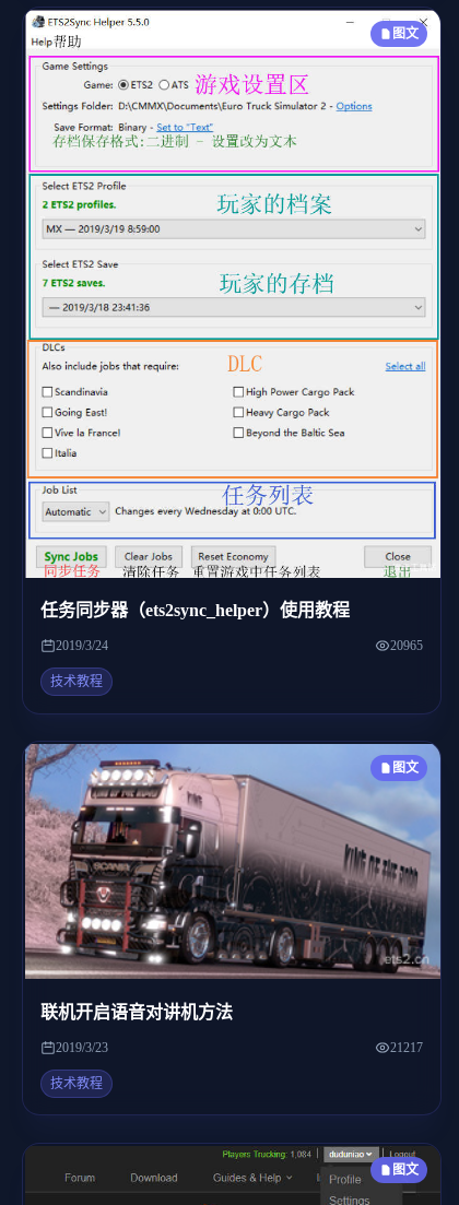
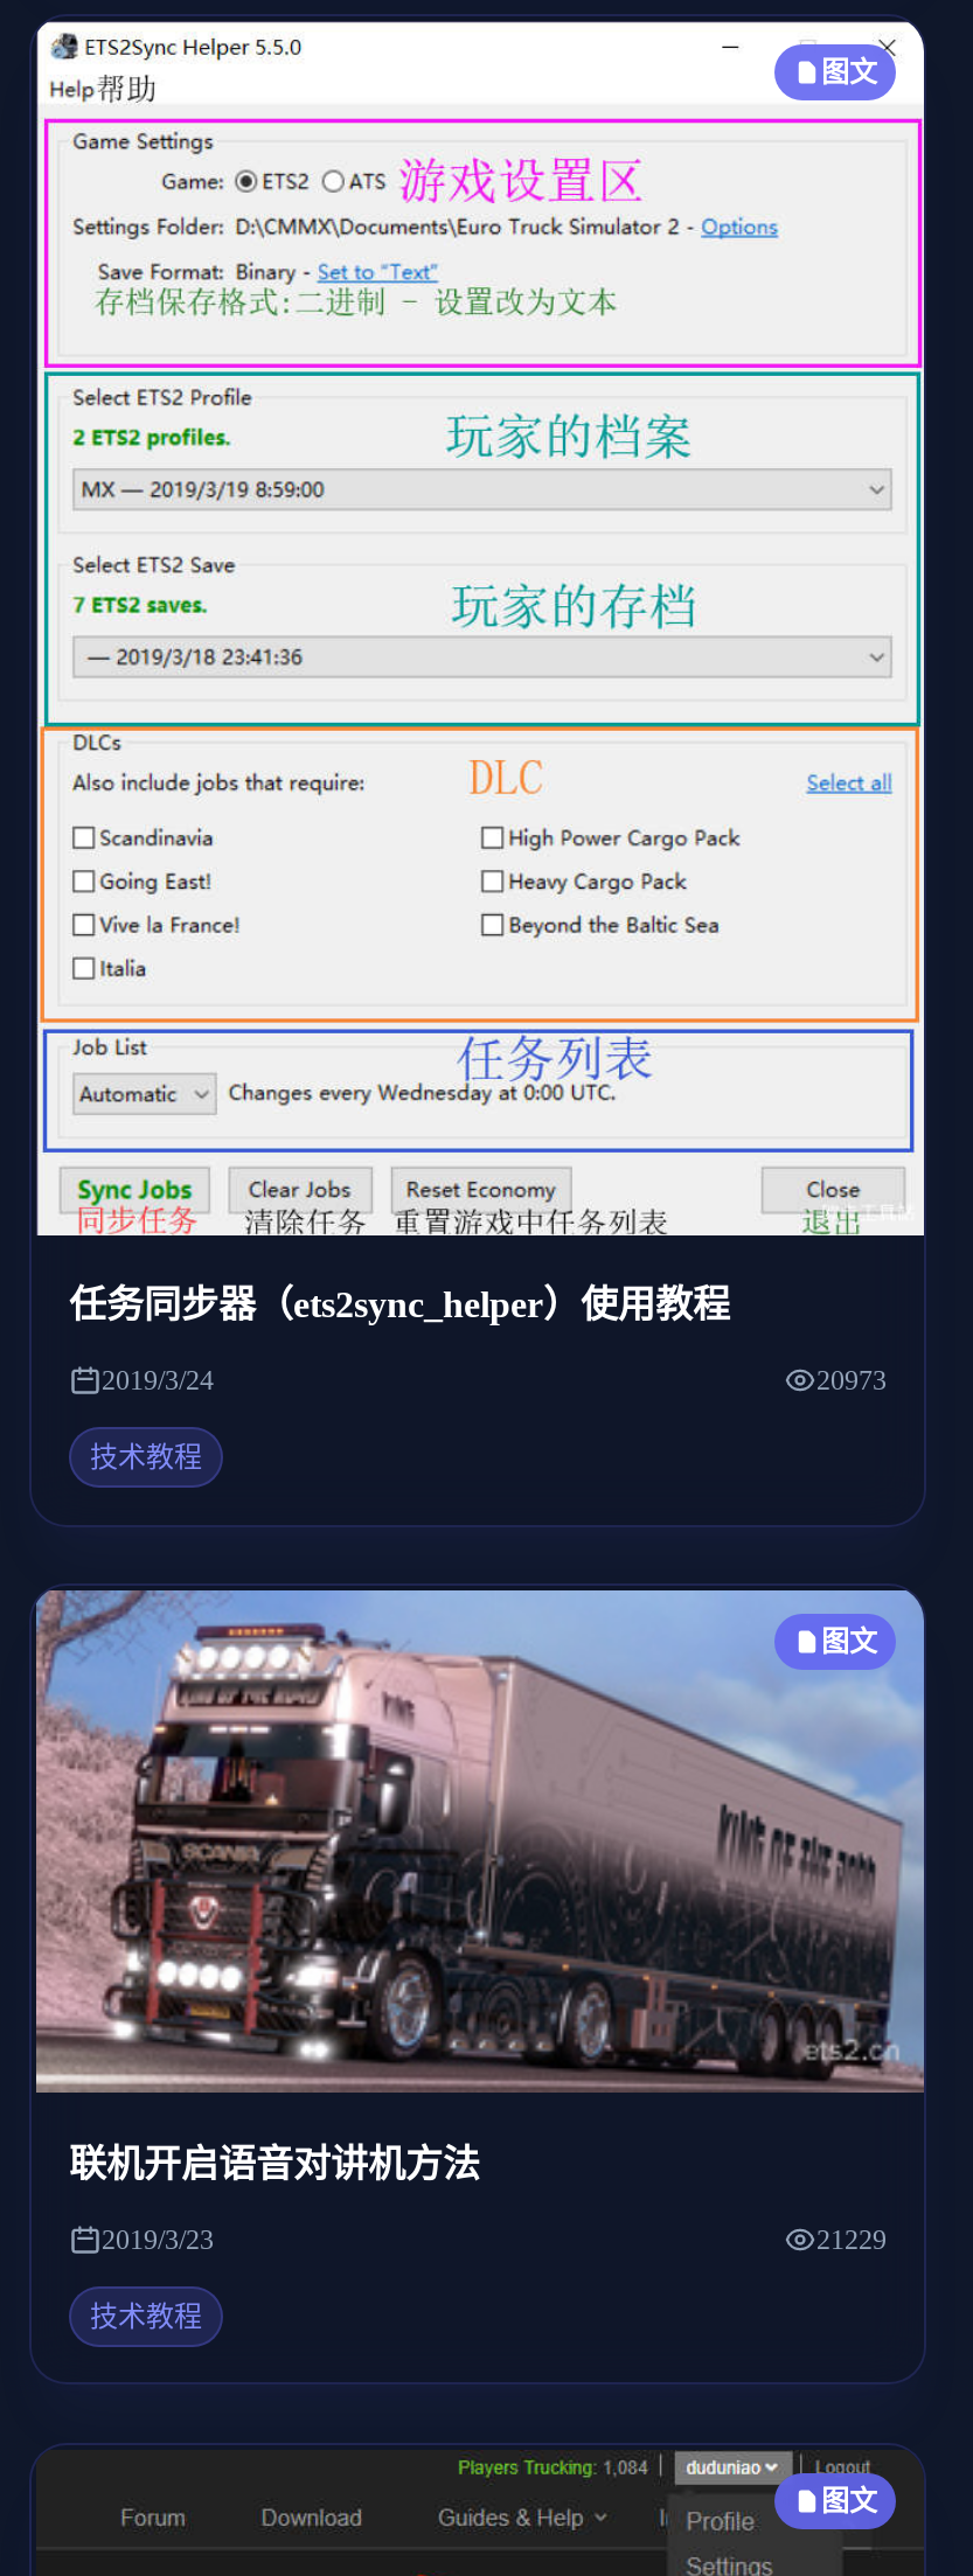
- 20965
+ 20973

- 21217
+ 21229
